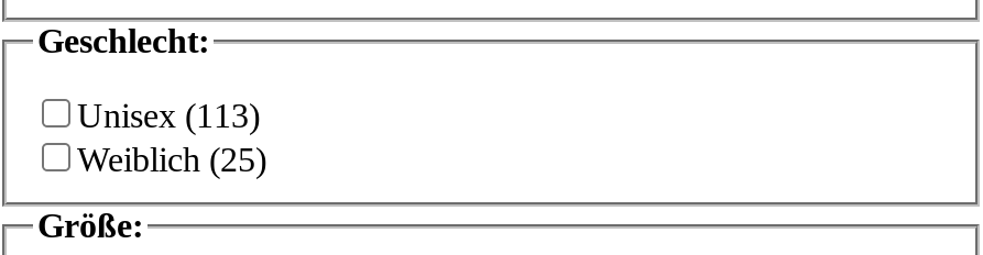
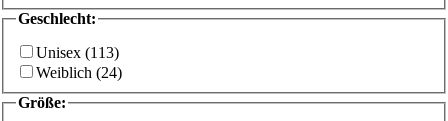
- Weiblich (25)
+ Weiblich (24)
